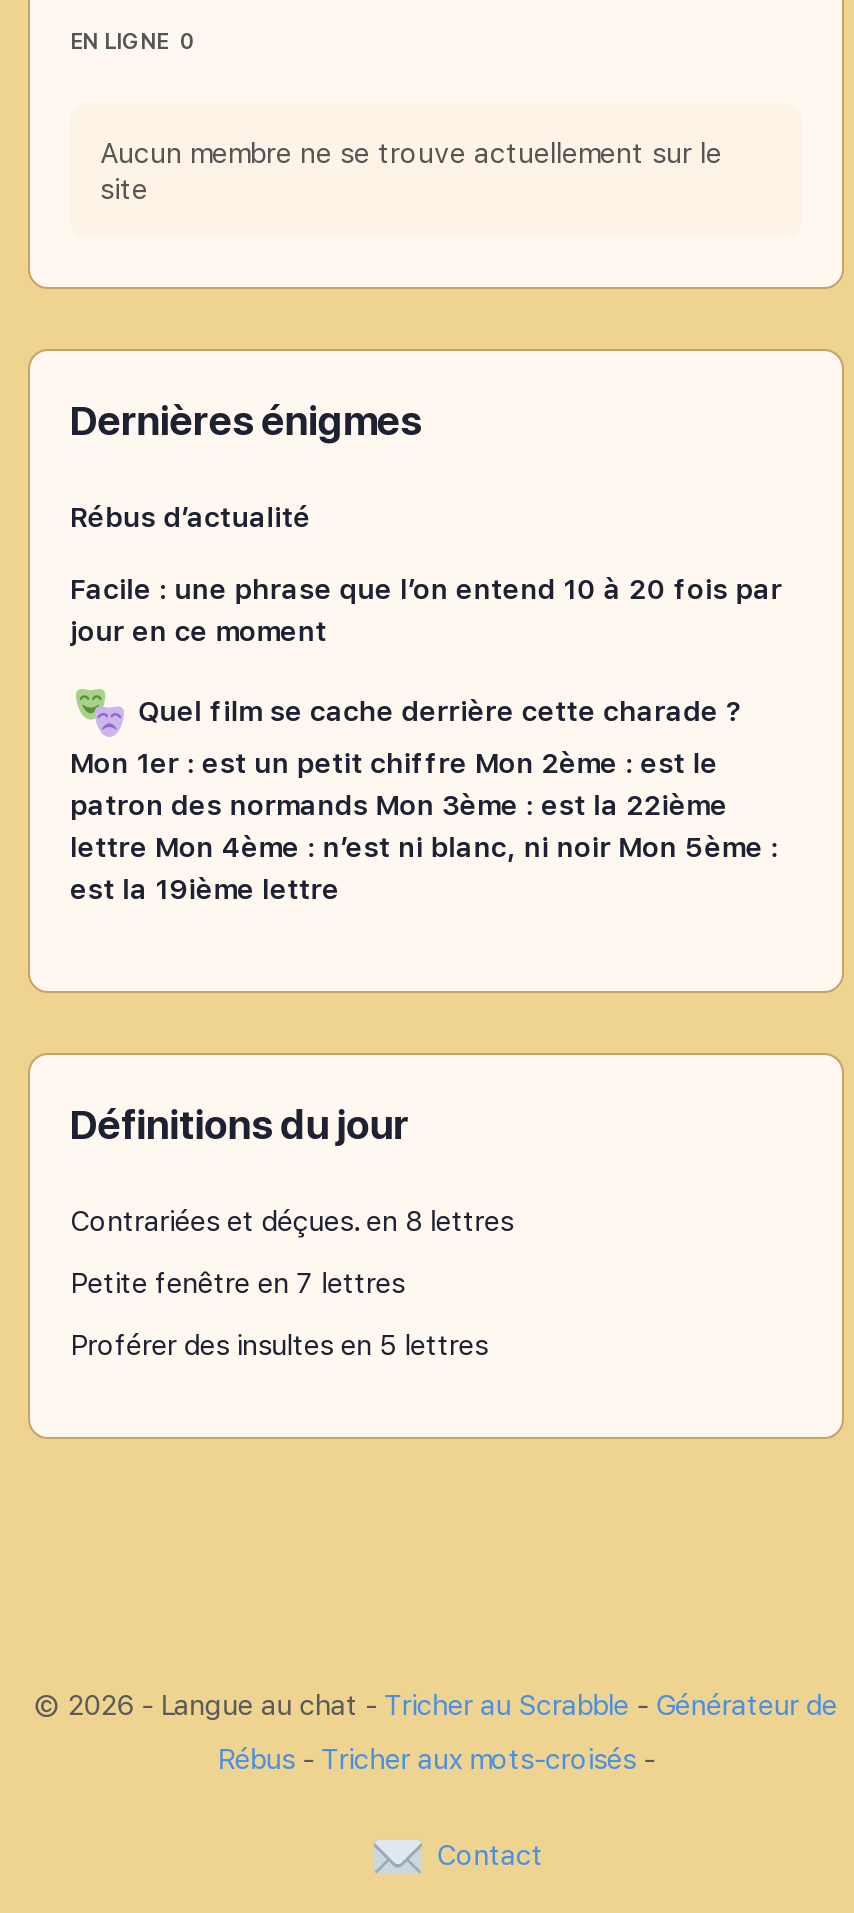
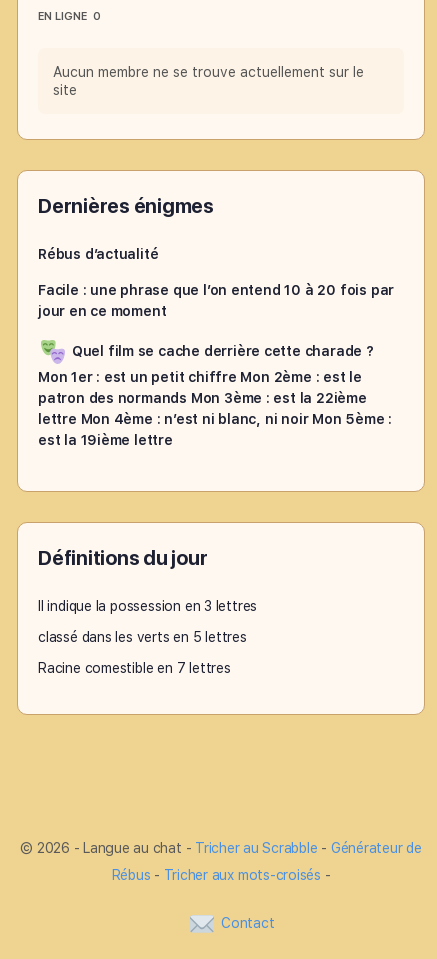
- Contrariées et déçues. en 8 lettres
+ Il indique la possession en 3 lettres

- Petite fenêtre en 7 lettres
+ classé dans les verts en 5 lettres

- Proférer des insultes en 5 lettres
+ Racine comestible en 7 lettres
